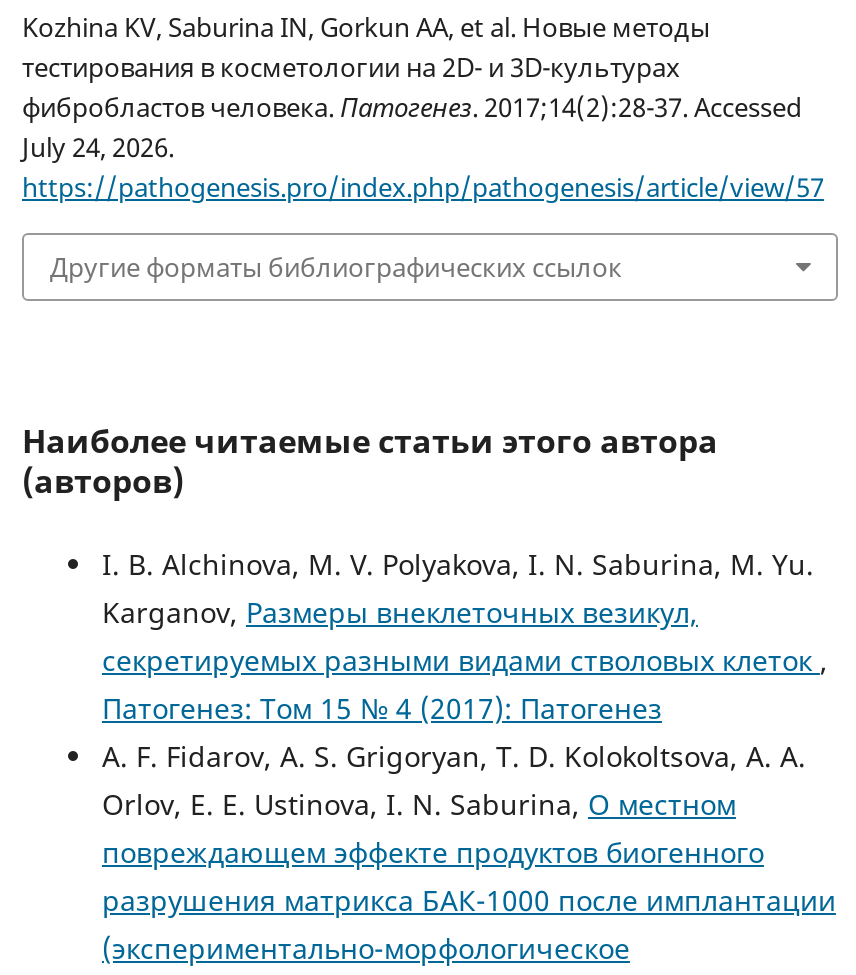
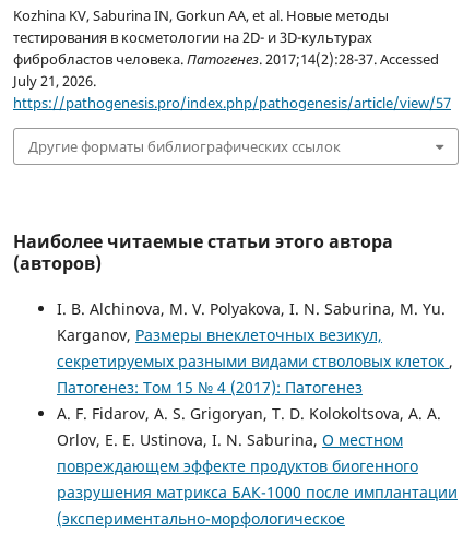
- July 24, 2026.
+ July 21, 2026.
